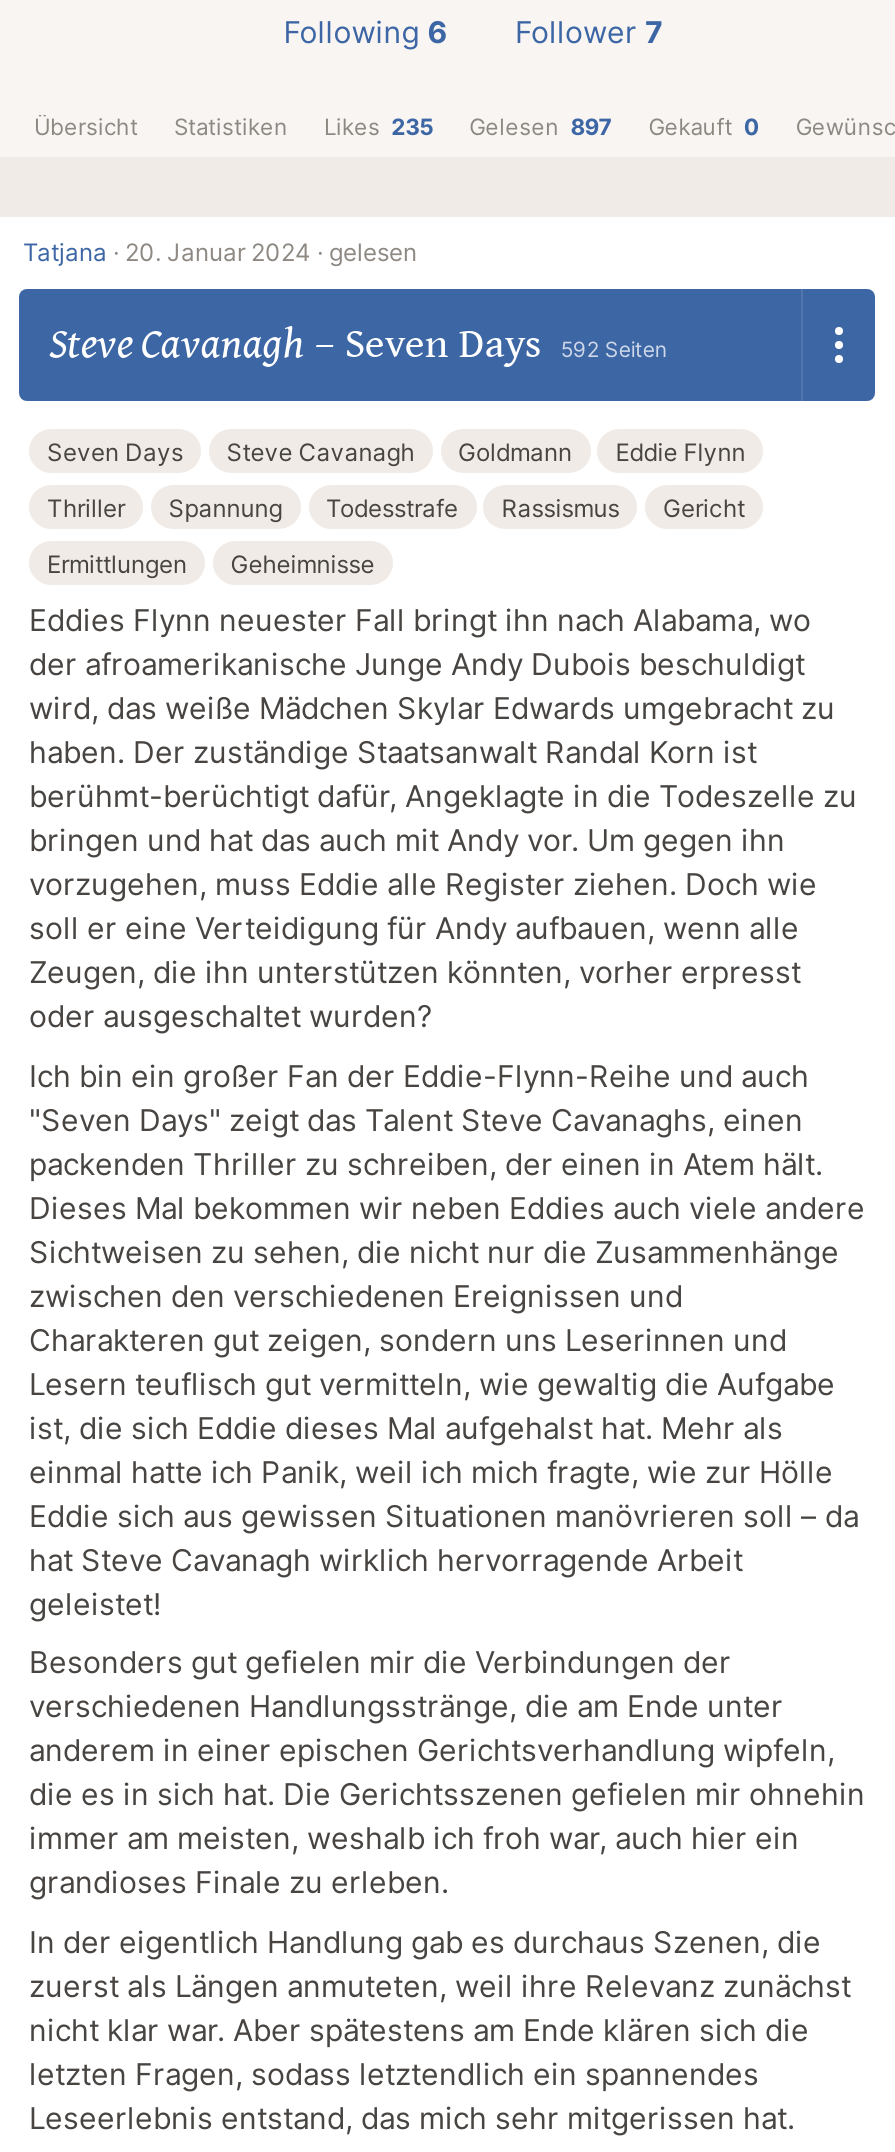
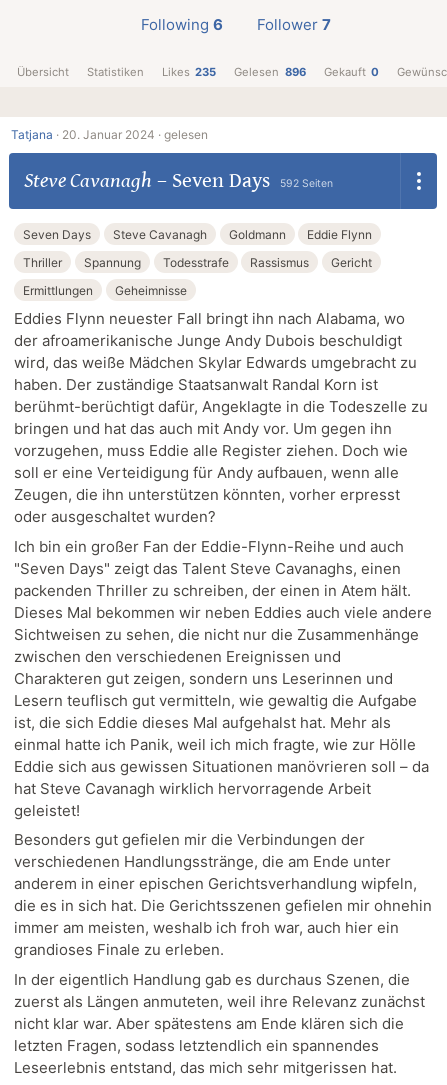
- Gelesen 897
+ Gelesen 896
